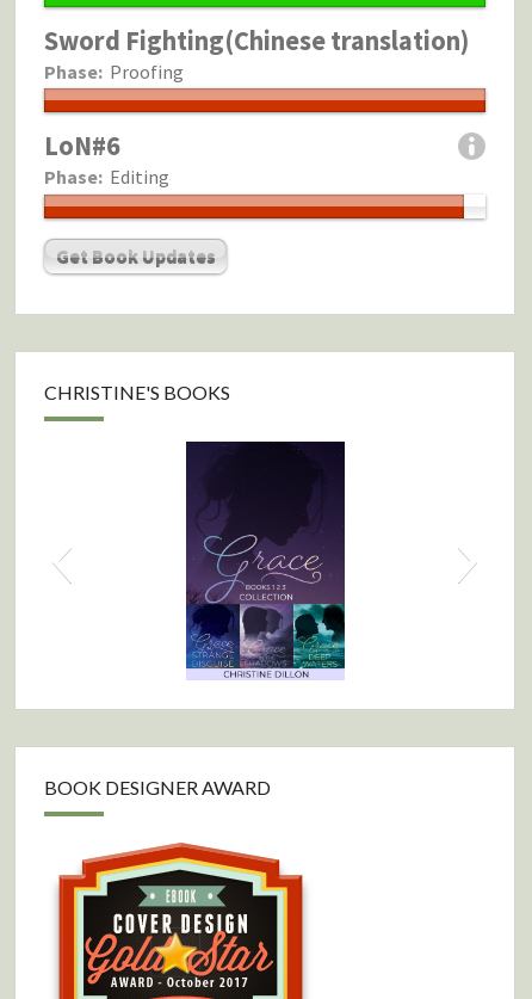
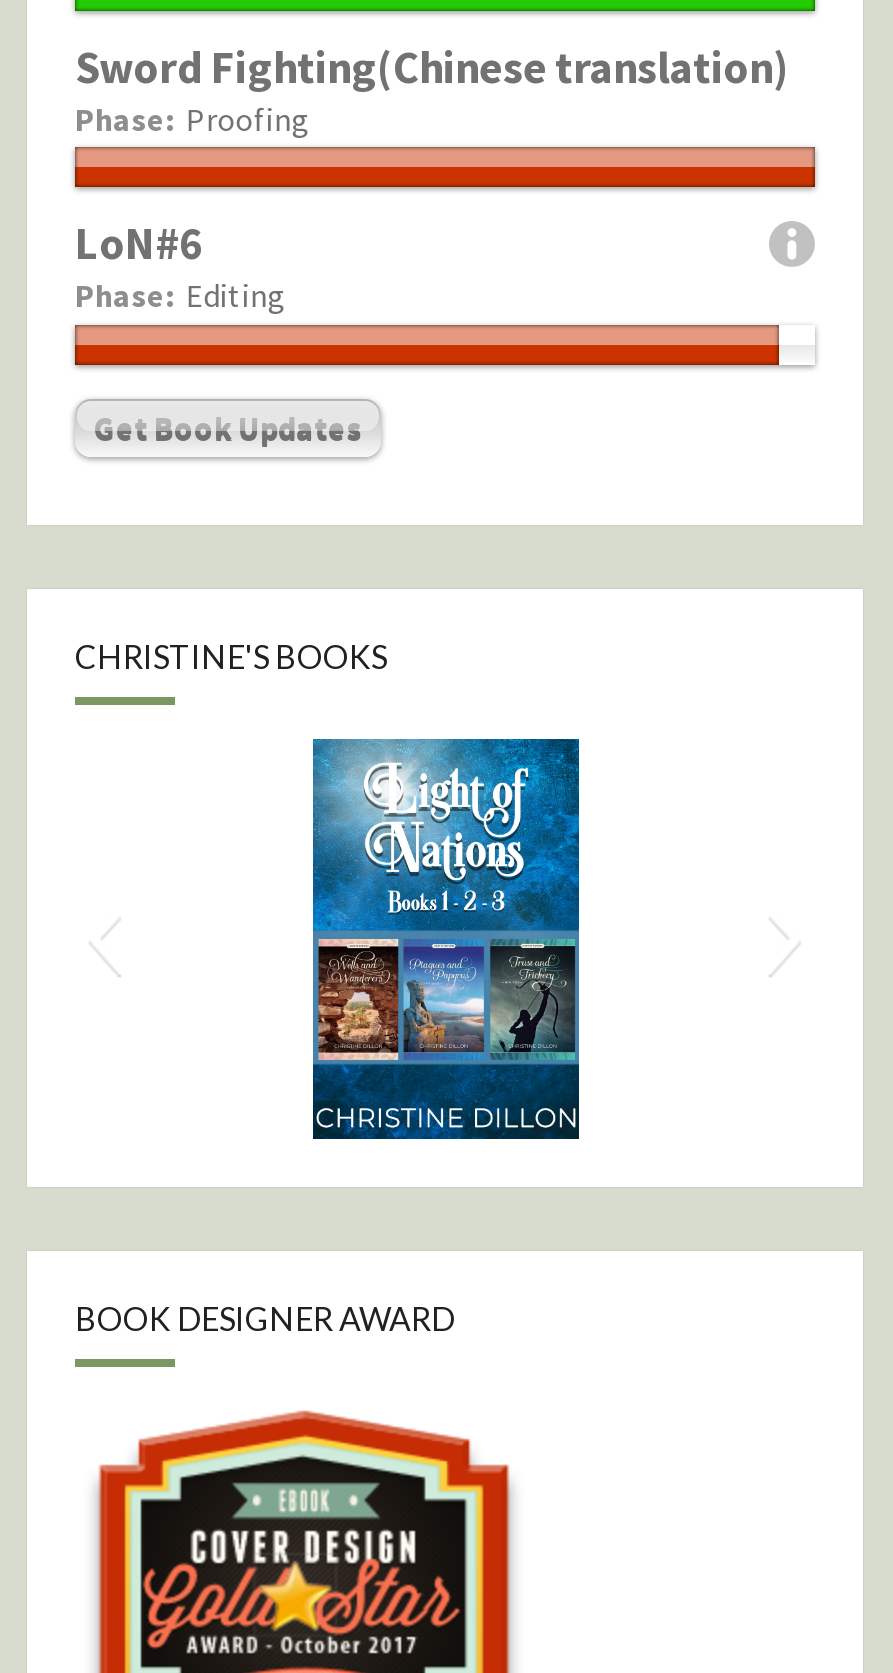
- [image]
+ [image]
